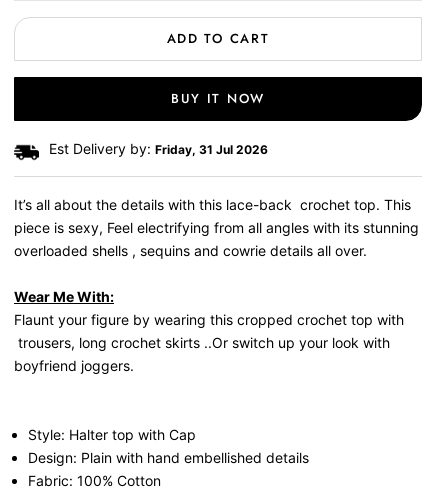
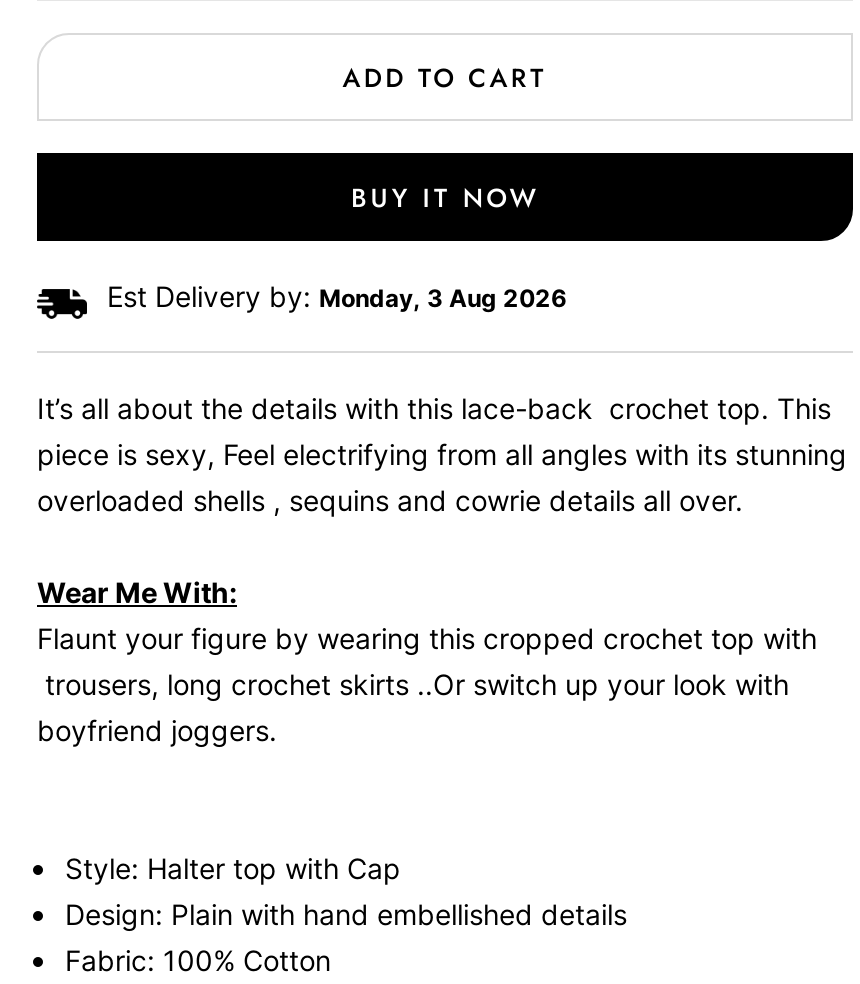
- Est Delivery by: Friday, 31 Jul 2026
+ Est Delivery by: Monday, 3 Aug 2026
